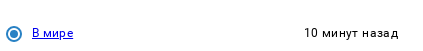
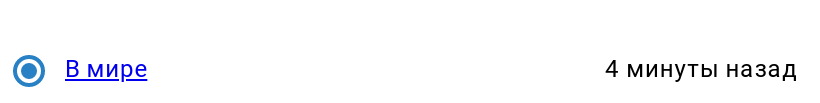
- 10 минут назад
+ 4 минуты назад
